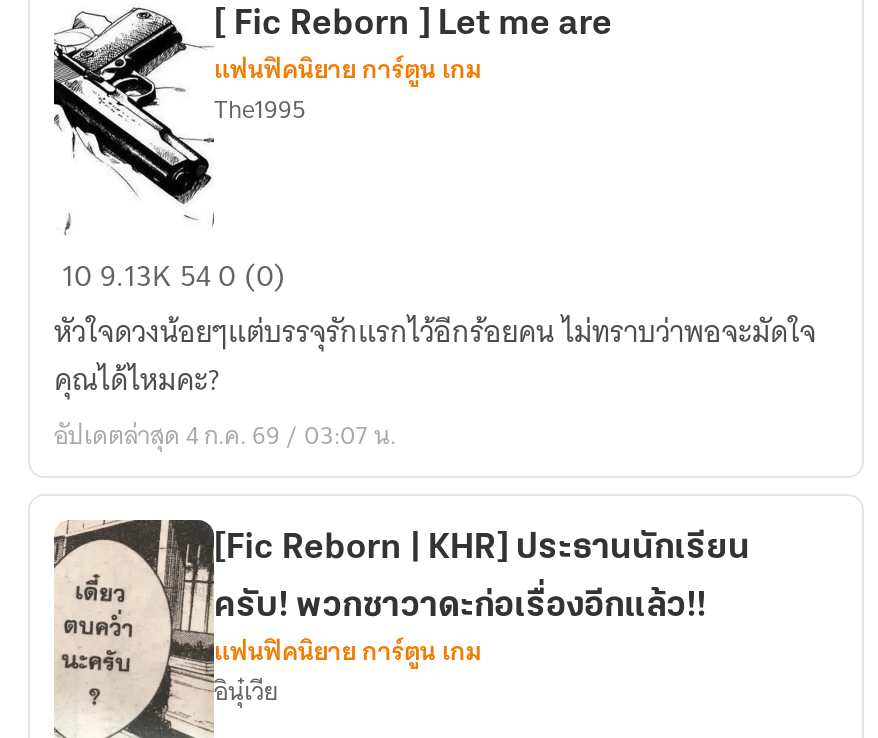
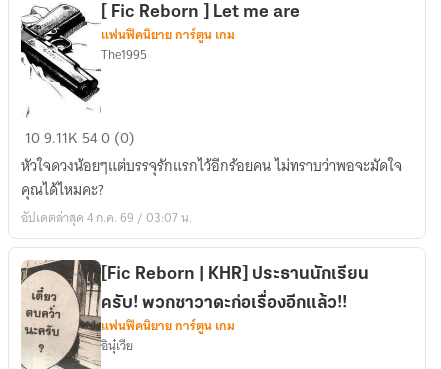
- 10 9.13K 54 0 (0)
+ 10 9.11K 54 0 (0)
